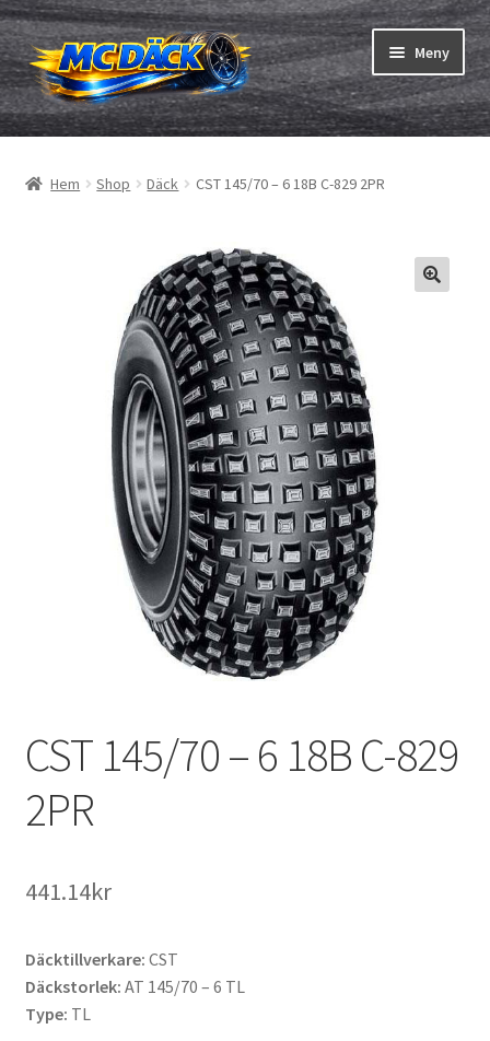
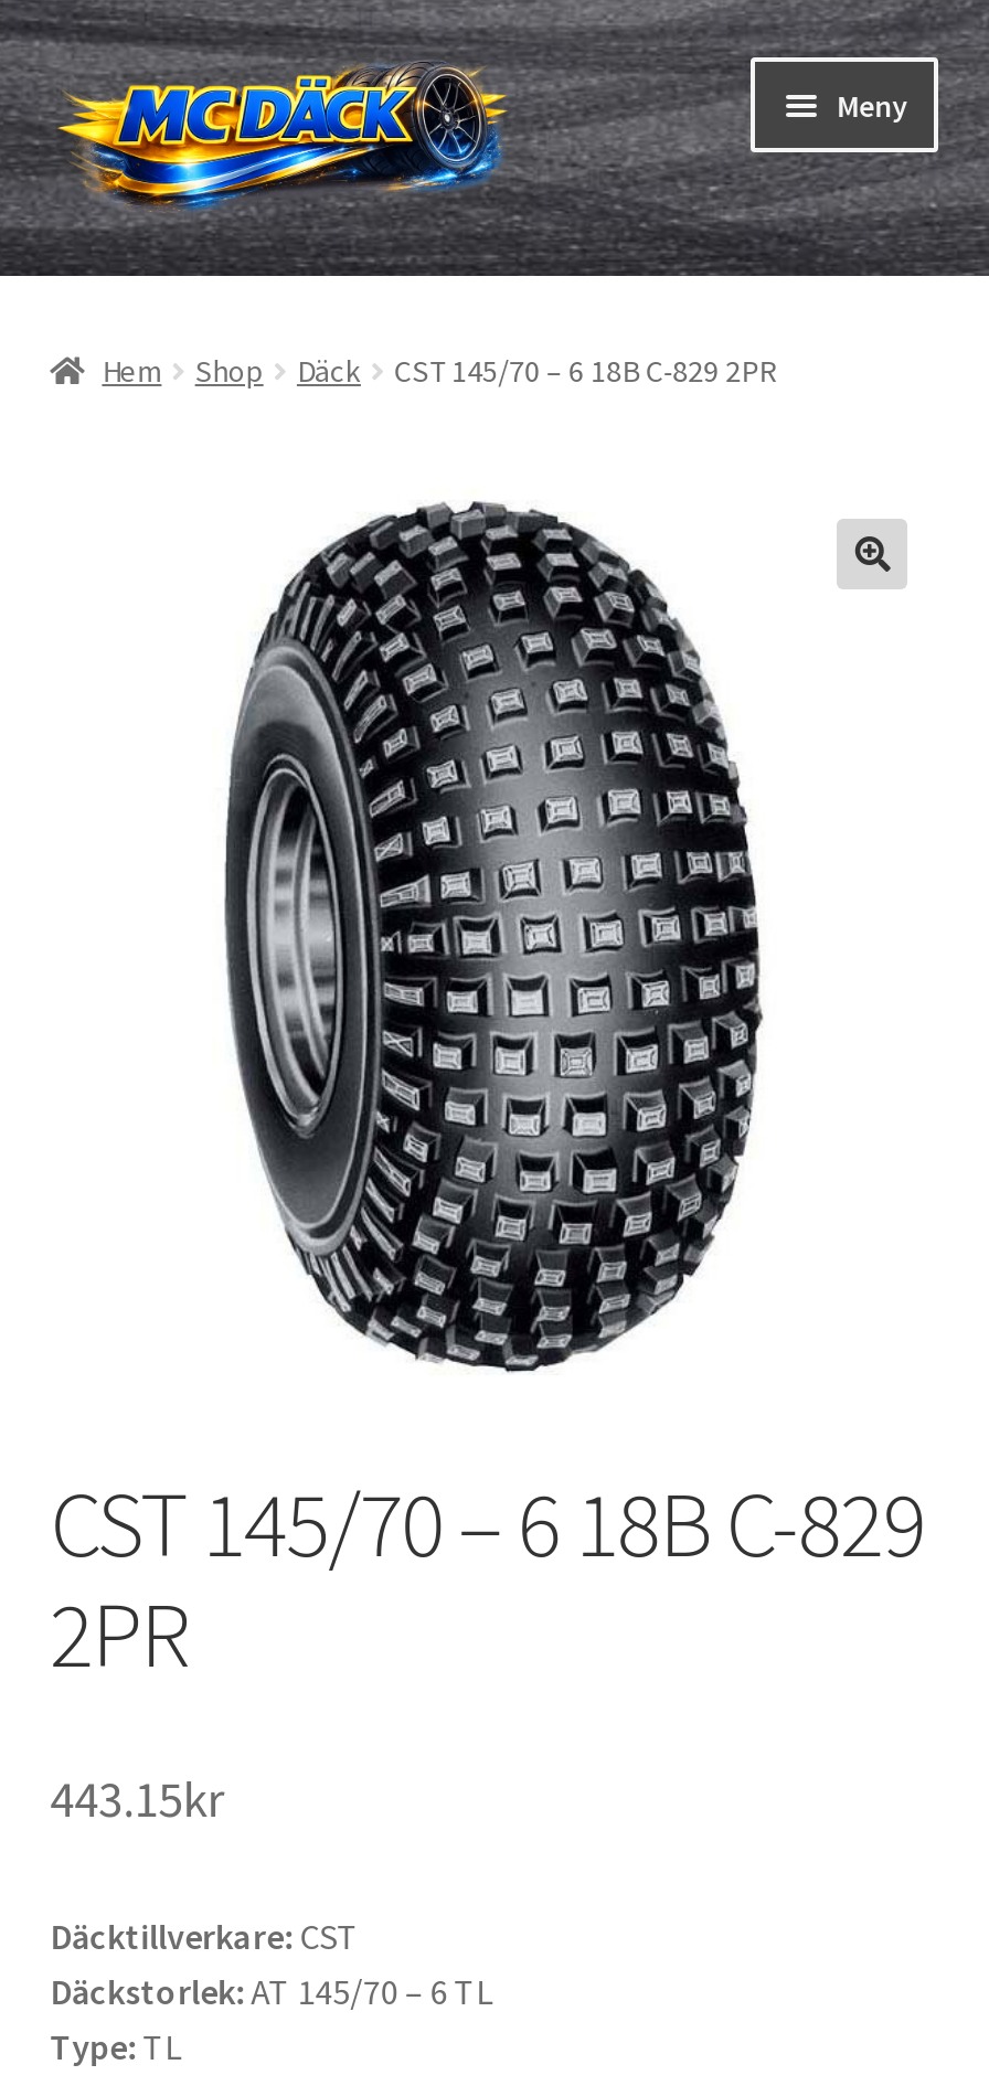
- 441.14kr
+ 443.15kr
